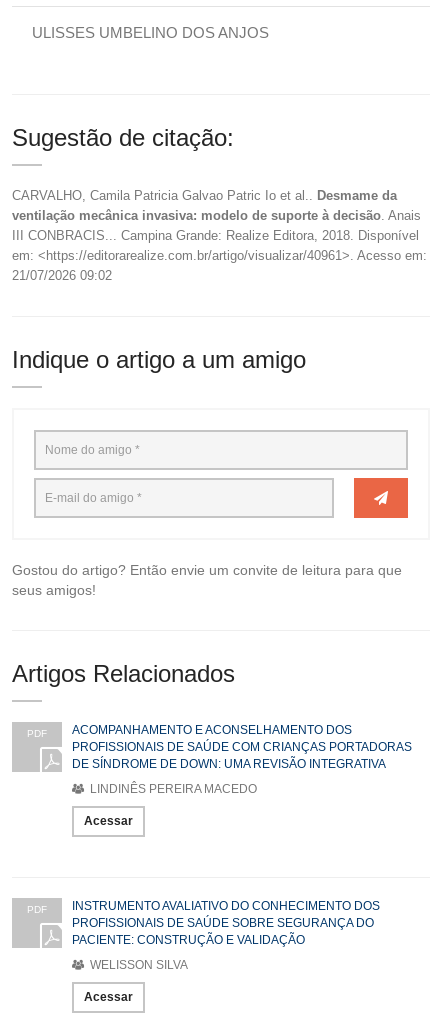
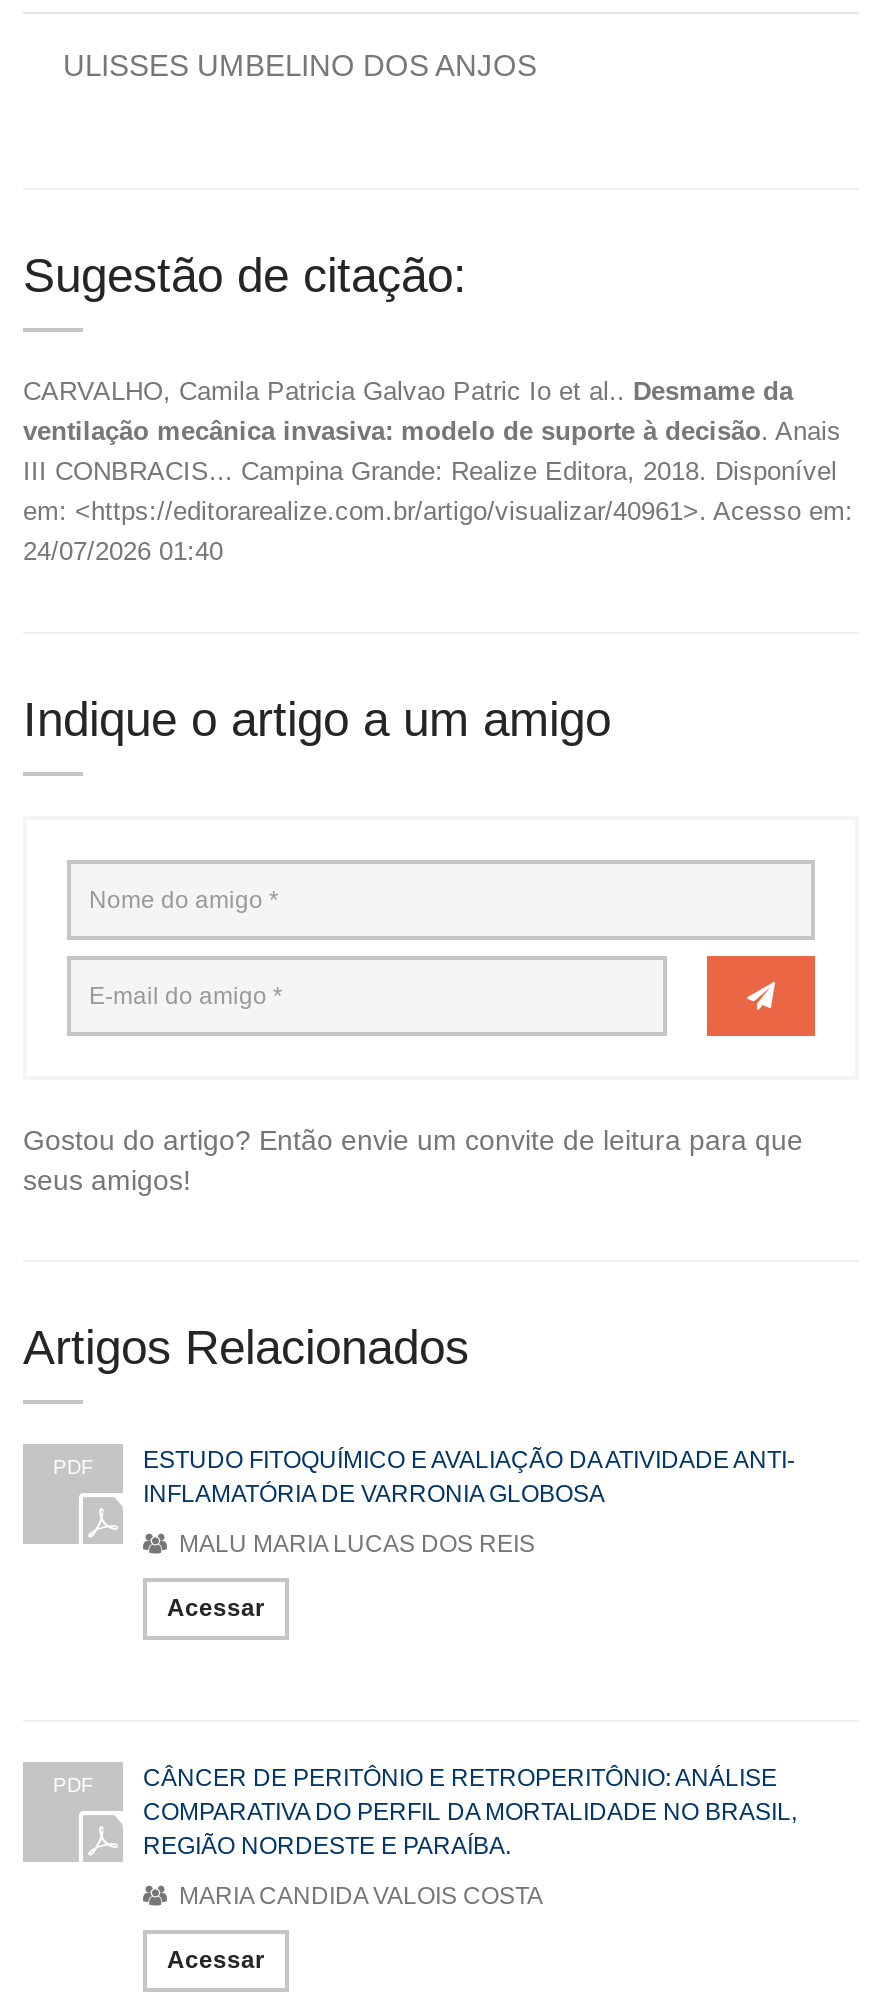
- 21/07/2026 09:02
+ 24/07/2026 01:40

- ACOMPANHAMENTO E ACONSELHAMENTO DOS
- PROFISSIONAIS DE SAÚDE COM CRIANÇAS PORTADORAS
- DE SÍNDROME DE DOWN: UMA REVISÃO INTEGRATIVA
+ ESTUDO FITOQUÍMICO E AVALIAÇÃO DA ATIVIDADE ANTI-
+ INFLAMATÓRIA DE VARRONIA GLOBOSA

- LINDINÊS PEREIRA MACEDO
+ MALU MARIA LUCAS DOS REIS

- INSTRUMENTO AVALIATIVO DO CONHECIMENTO DOS
- PROFISSIONAIS DE SAÚDE SOBRE SEGURANÇA DO
- PACIENTE: CONSTRUÇÃO E VALIDAÇÃO
+ CÂNCER DE PERITÔNIO E RETROPERITÔNIO: ANÁLISE
+ COMPARATIVA DO PERFIL DA MORTALIDADE NO BRASIL,
+ REGIÃO NORDESTE E PARAÍBA.

- WELISSON SILVA
+ MARIA CANDIDA VALOIS COSTA
